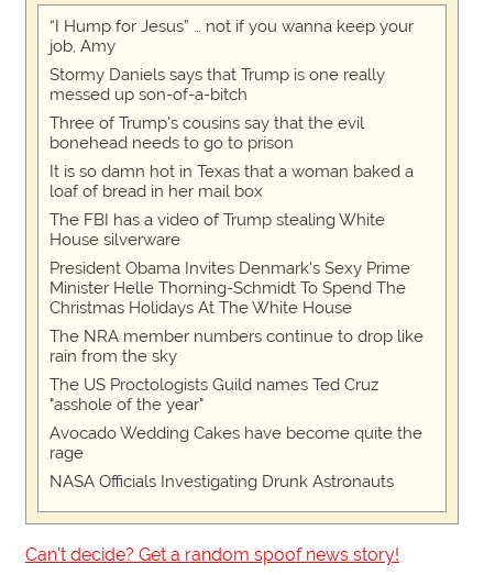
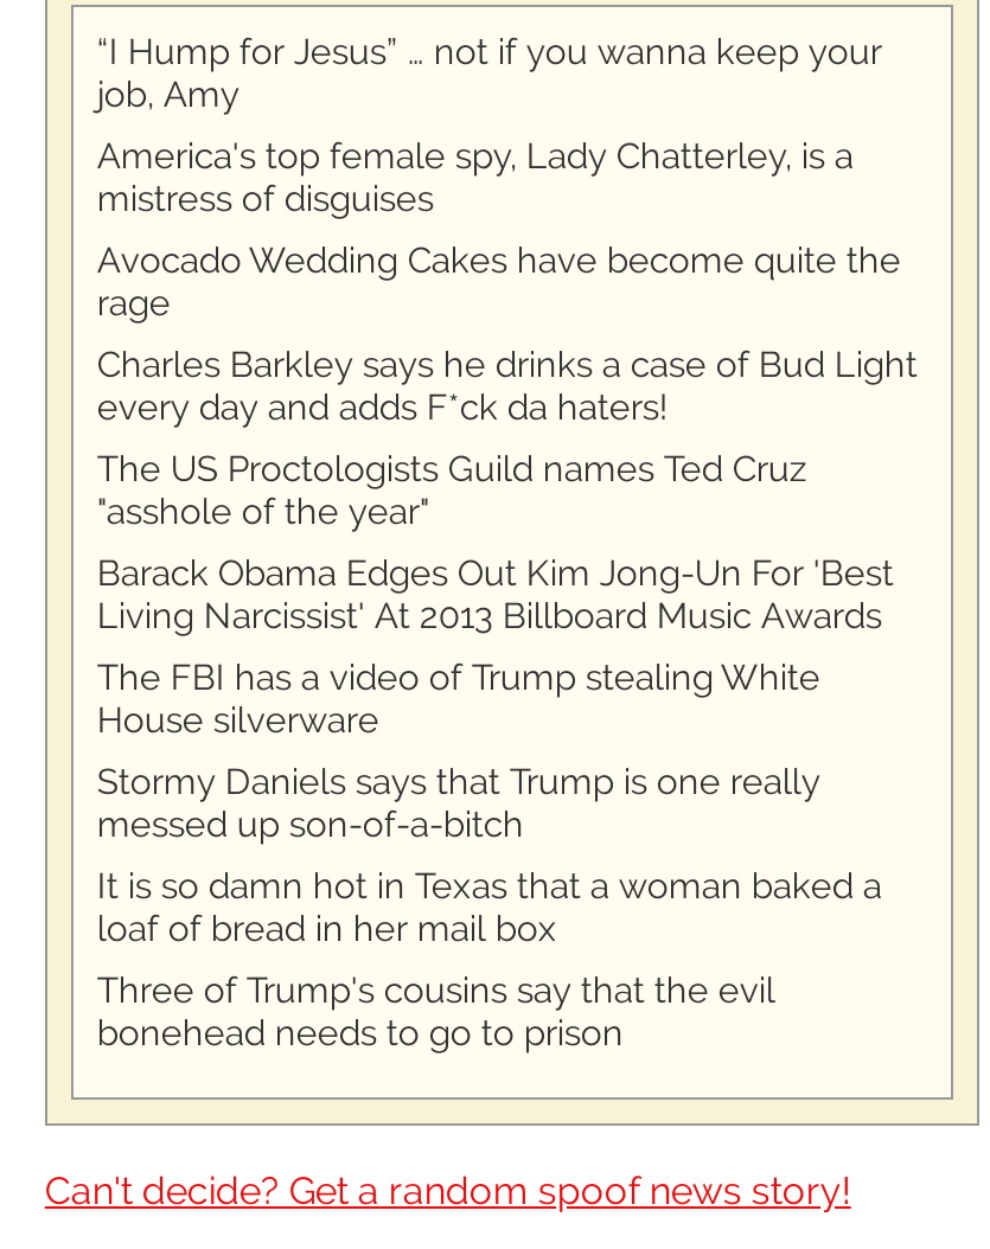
+ America's top female spy, Lady Chatterley, is a
+ mistress of disguises
+ Charles Barkley says he drinks a case of Bud Light
+ every day and adds F*ck da haters!
+ Barack Obama Edges Out Kim Jong-Un For 'Best
+ Living Narcissist' At 2013 Billboard Music Awards

moved down: Stormy Daniels says that Trump is one really | messed up son-of-a-bitch

moved down: Three of Trump's cousins say that the evil | bonehead needs to go to prison

moved up: It is so damn hot in Texas that a woman baked a | loaf of bread in her mail box

moved up: The FBI has a video of Trump stealing White | House silverware

- President Obama Invites Denmark's Sexy Prime
- Minister Helle Thorning-Schmidt To Spend The
- Christmas Holidays At The White House
- The NRA member numbers continue to drop like
- rain from the sky
- NASA Officials Investigating Drunk Astronauts

moved up: The US Proctologists Guild names Ted Cruz | "asshole of the year" | Avocado Wedding Cakes have become quite the | rage
